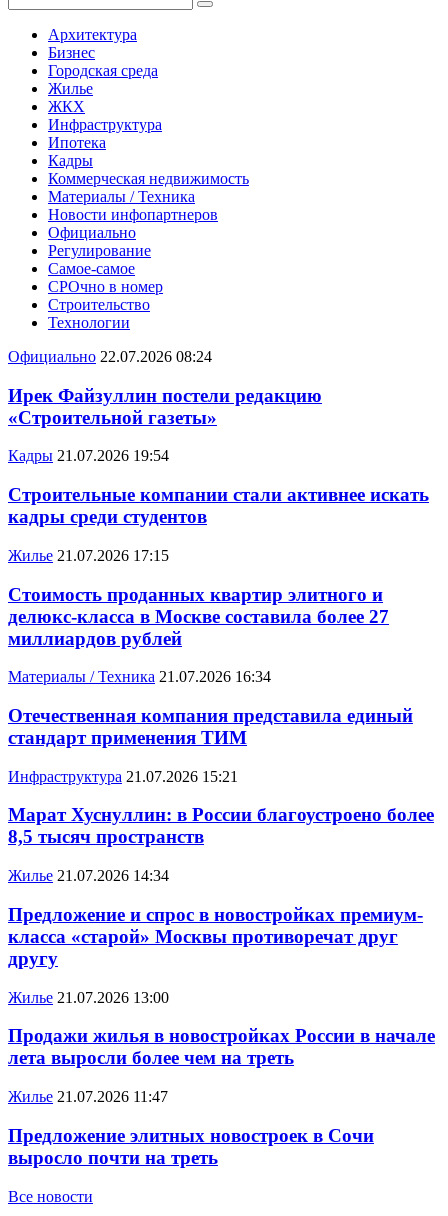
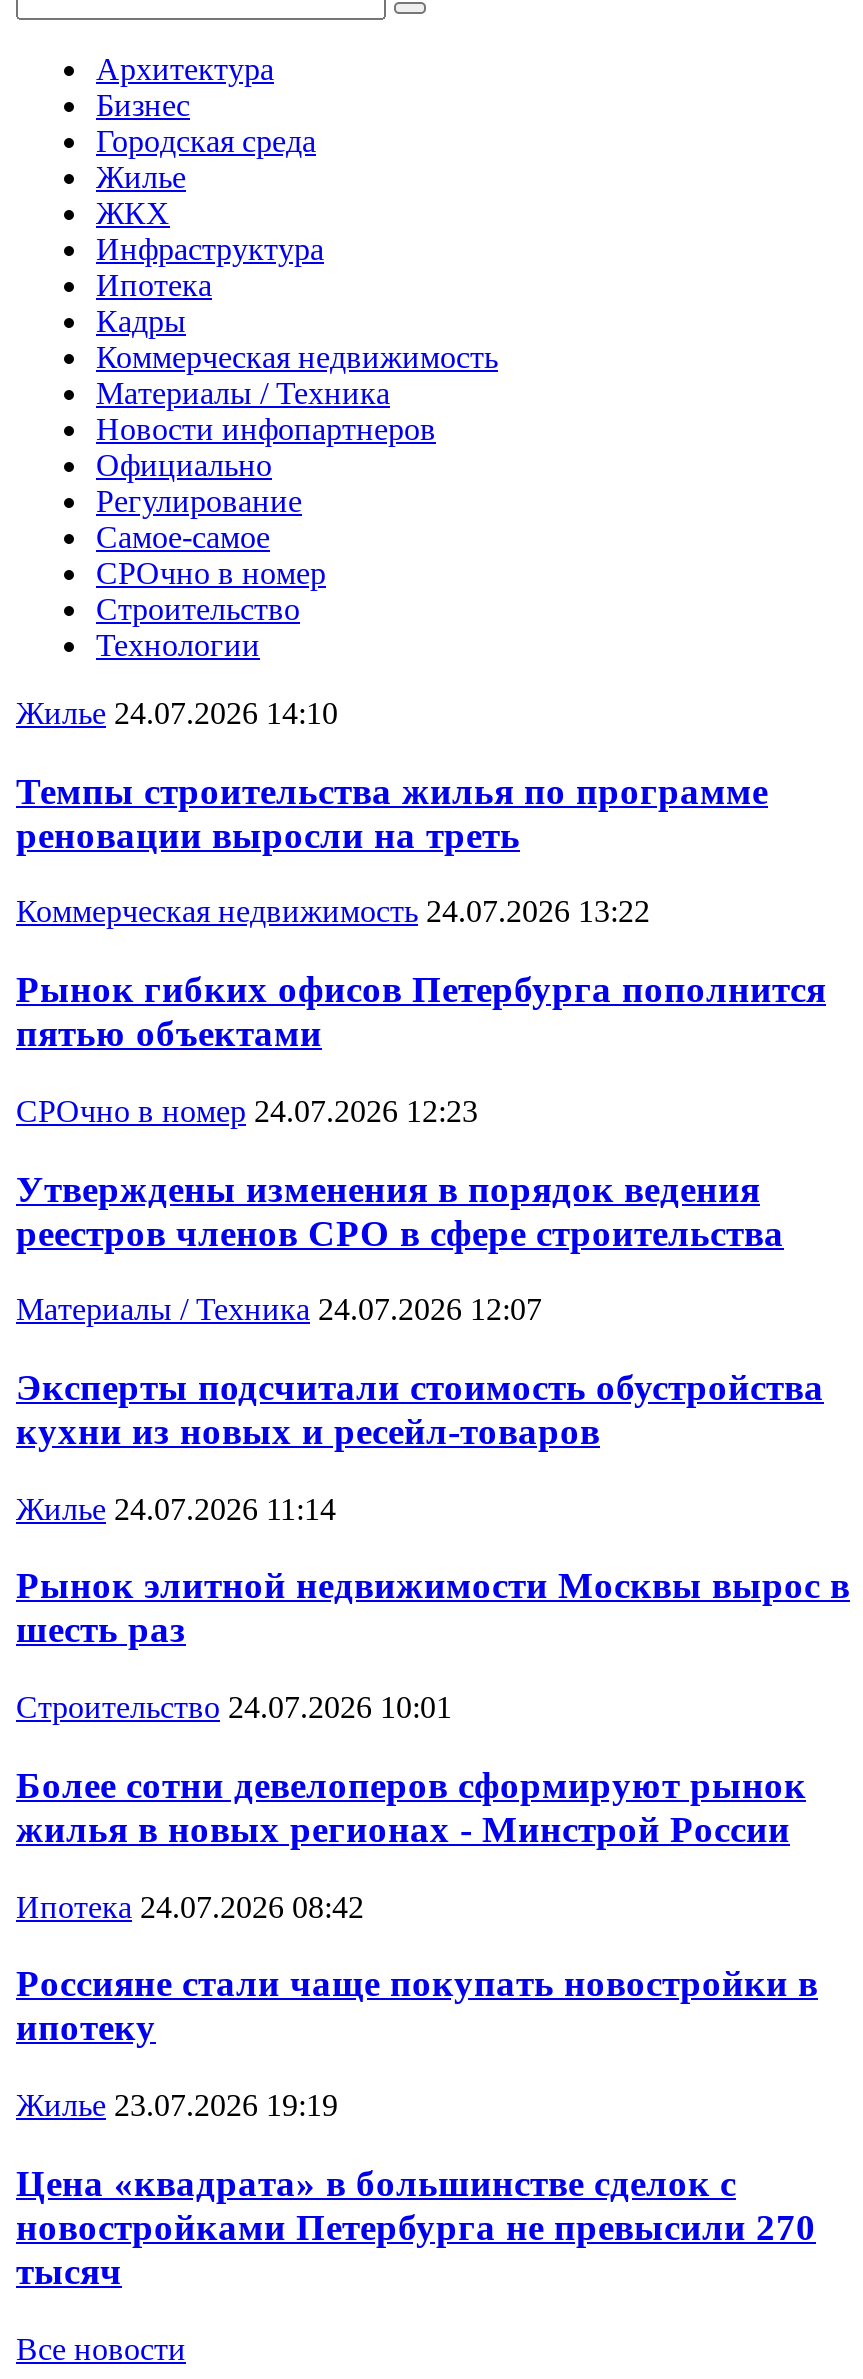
- Официально 22.07.2026 08:24
+ Жилье 24.07.2026 14:10

- Ирек Файзуллин постели редакцию
- «Строительной газеты»
+ Темпы строительства жилья по программе
+ реновации выросли на треть

- Кадры 21.07.2026 19:54
+ Коммерческая недвижимость 24.07.2026 13:22

- Строительные компании стали активнее искать
- кадры среди студентов
+ Рынок гибких офисов Петербурга пополнится
+ пятью объектами

- Жилье 21.07.2026 17:15
+ СРОчно в номер 24.07.2026 12:23

- Стоимость проданных квартир элитного и
- делюкс-класса в Москве составила более 27
- миллиардов рублей
+ Утверждены изменения в порядок ведения
+ реестров членов СРО в сфере строительства

- Материалы / Техника 21.07.2026 16:34
+ Материалы / Техника 24.07.2026 12:07

- Отечественная компания представила единый
- стандарт применения ТИМ
+ Эксперты подсчитали стоимость обустройства
+ кухни из новых и ресейл-товаров

- Инфраструктура 21.07.2026 15:21
+ Жилье 24.07.2026 11:14

- Марат Хуснуллин: в России благоустроено более
- 8,5 тысяч пространств
+ Рынок элитной недвижимости Москвы вырос в
+ шесть раз

- Жилье 21.07.2026 14:34
+ Строительство 24.07.2026 10:01

- Предложение и спрос в новостройках премиум-
- класса «старой» Москвы противоречат друг
- другу
+ Более сотни девелоперов сформируют рынок
+ жилья в новых регионах - Минстрой России

- Жилье 21.07.2026 13:00
+ Ипотека 24.07.2026 08:42

- Продажи жилья в новостройках России в начале
- лета выросли более чем на треть
+ Россияне стали чаще покупать новостройки в
+ ипотеку

- Жилье 21.07.2026 11:47
+ Жилье 23.07.2026 19:19

- Предложение элитных новостроек в Сочи
- выросло почти на треть
+ Цена «квадрата» в большинстве сделок с
+ новостройками Петербурга не превысили 270
+ тысяч
